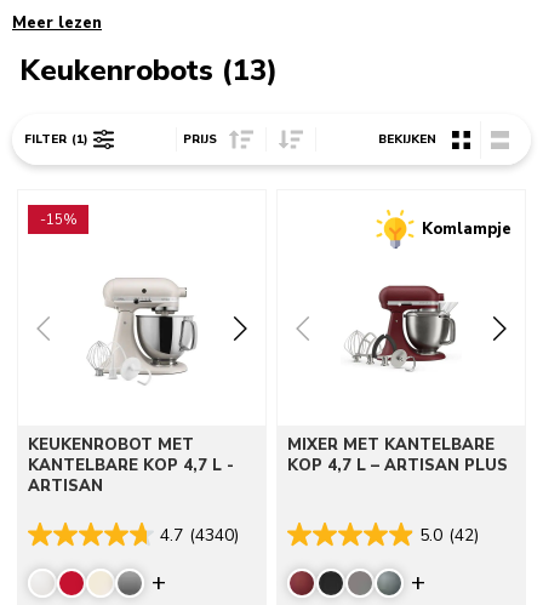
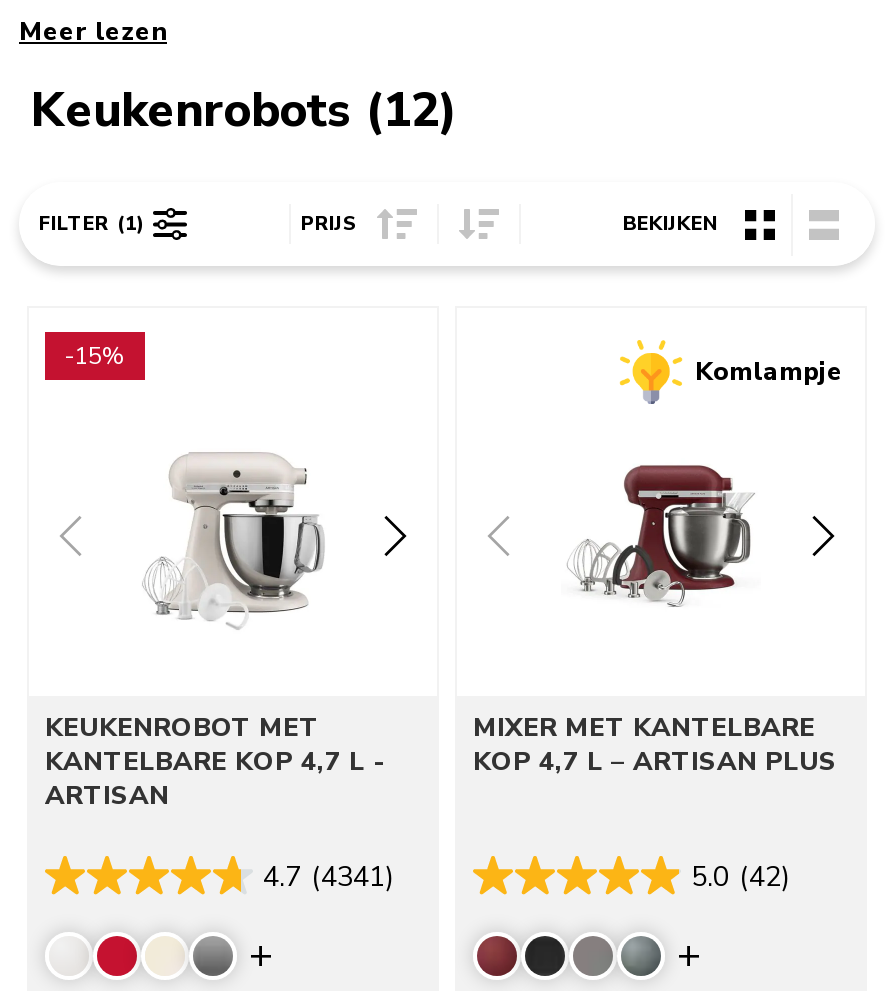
- Keukenrobots (13)
+ Keukenrobots (12)

- 4.7 (4340)
+ 4.7 (4341)
